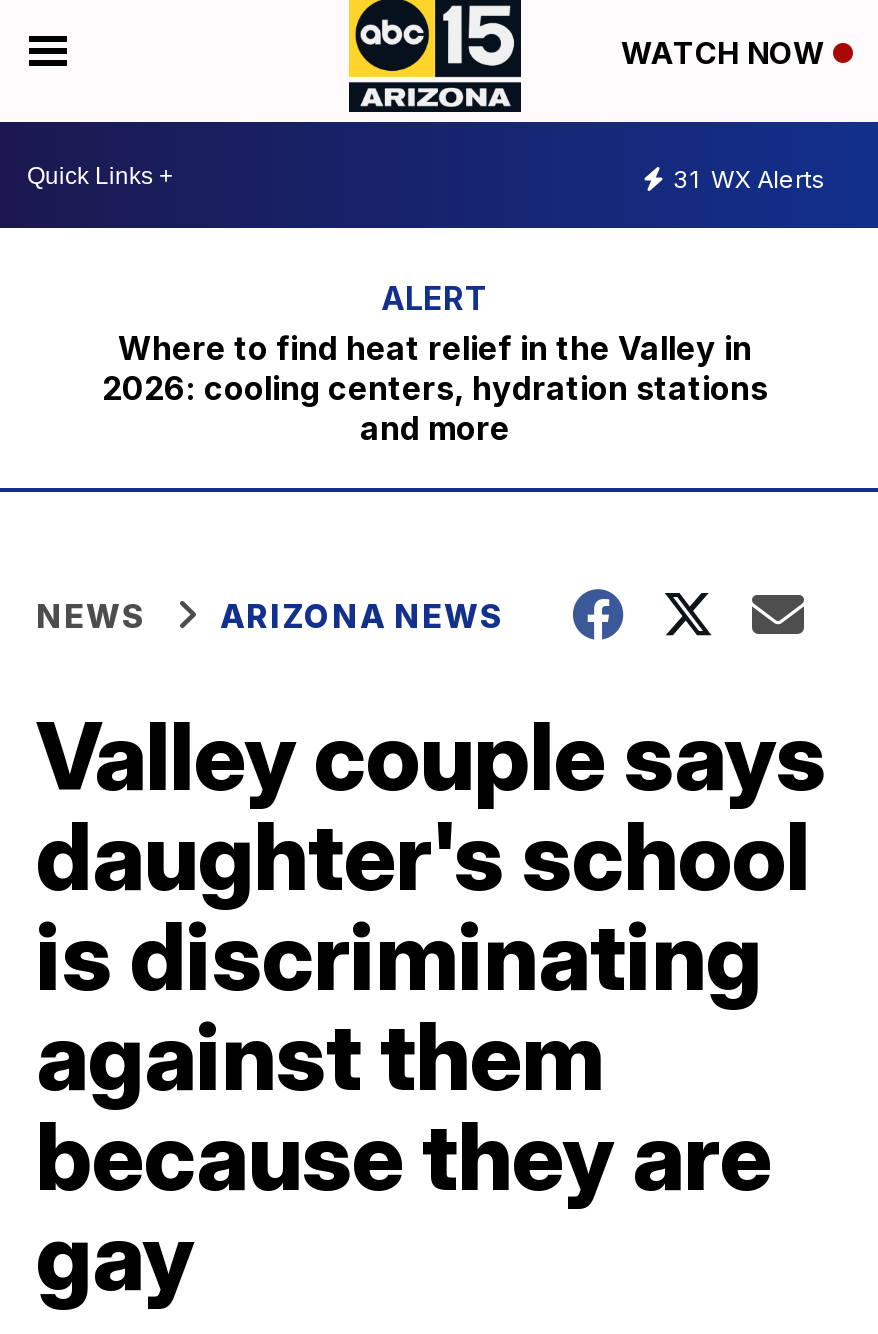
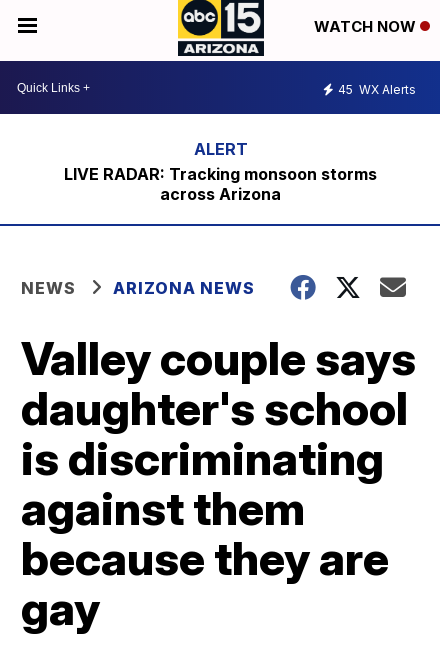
- 31 WX Alerts
+ 45 WX Alerts

- Where to find heat relief in the Valley in
- 2026: cooling centers, hydration stations
- and more
+ LIVE RADAR: Tracking monsoon storms
+ across Arizona
